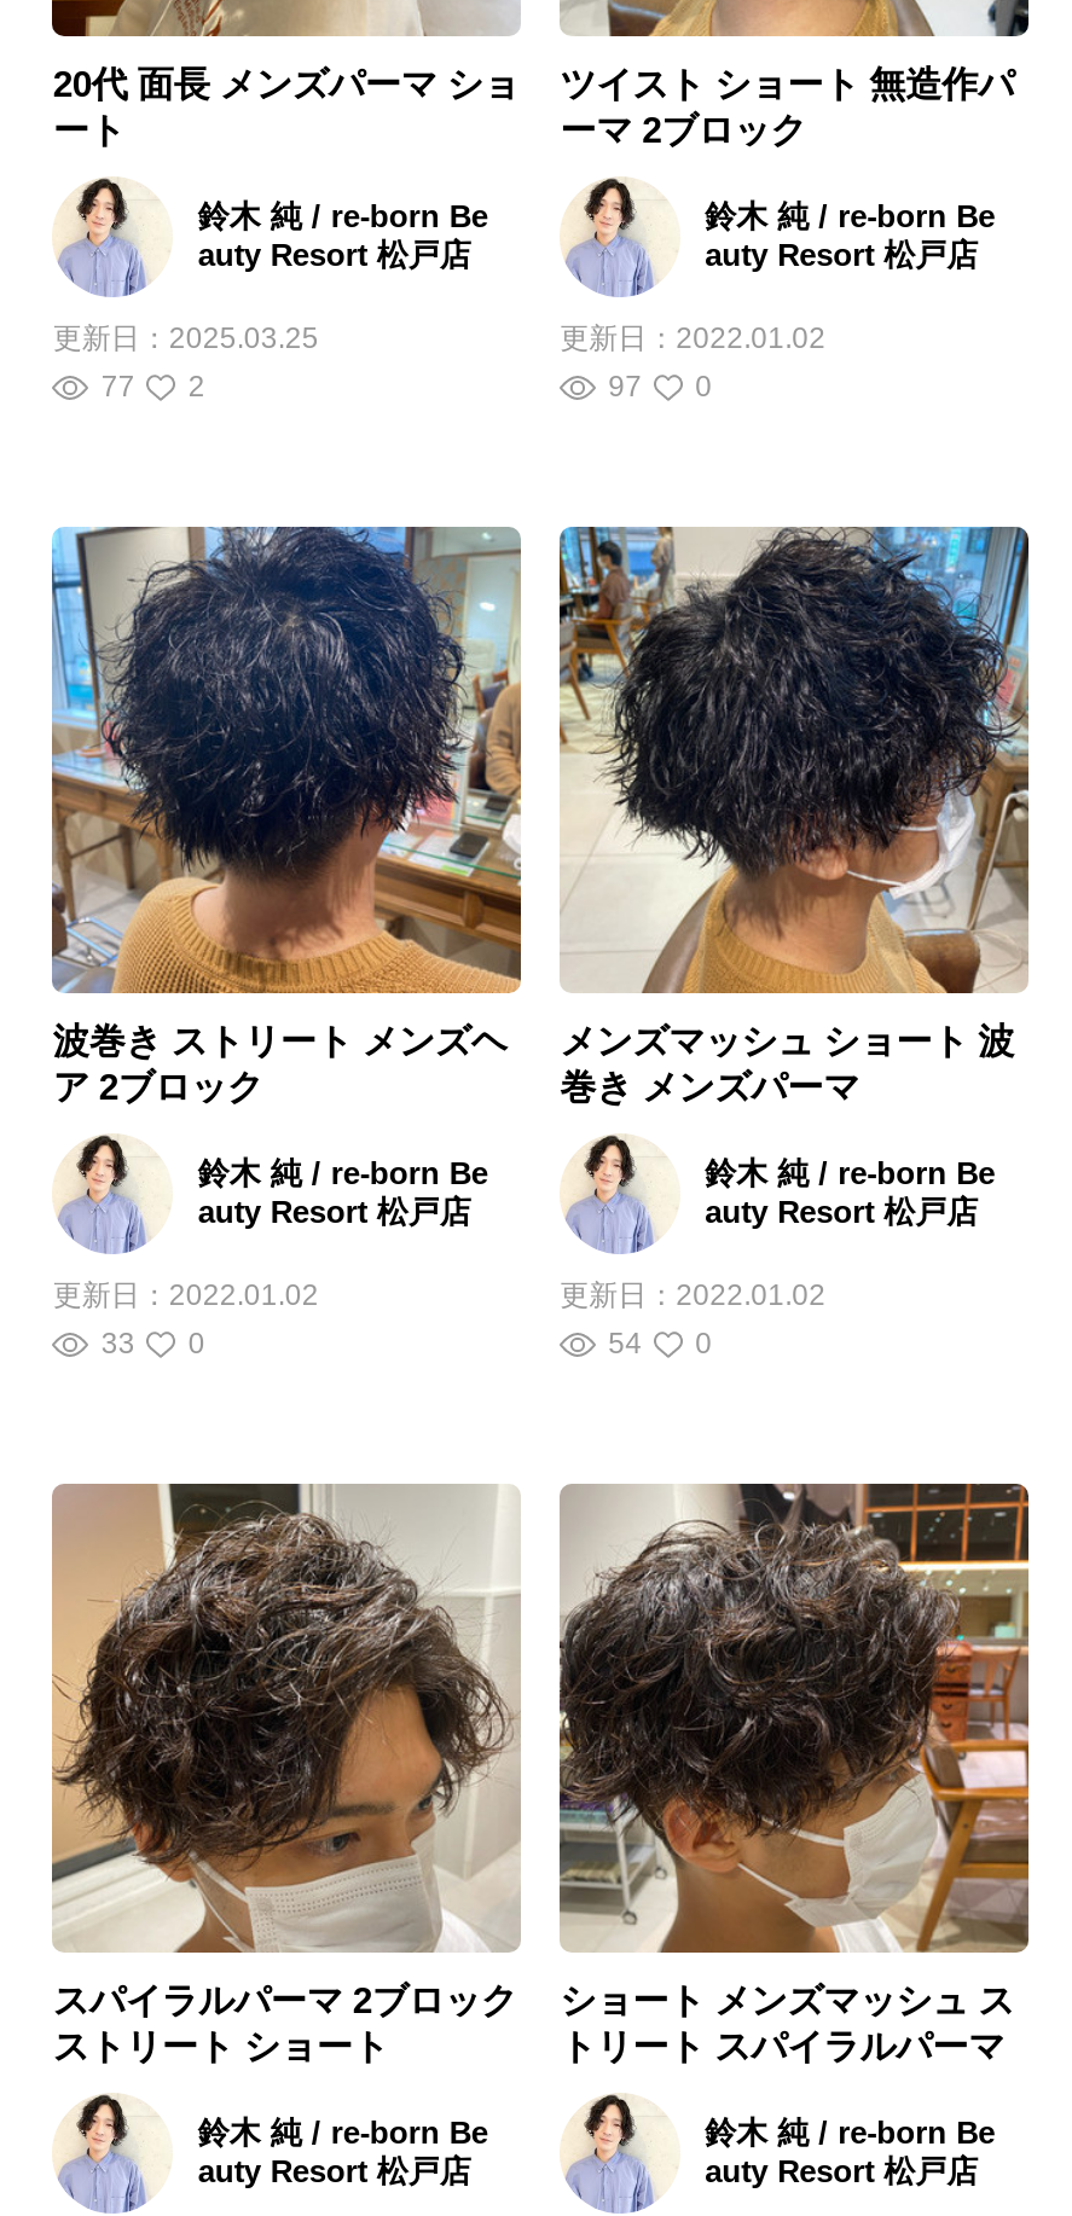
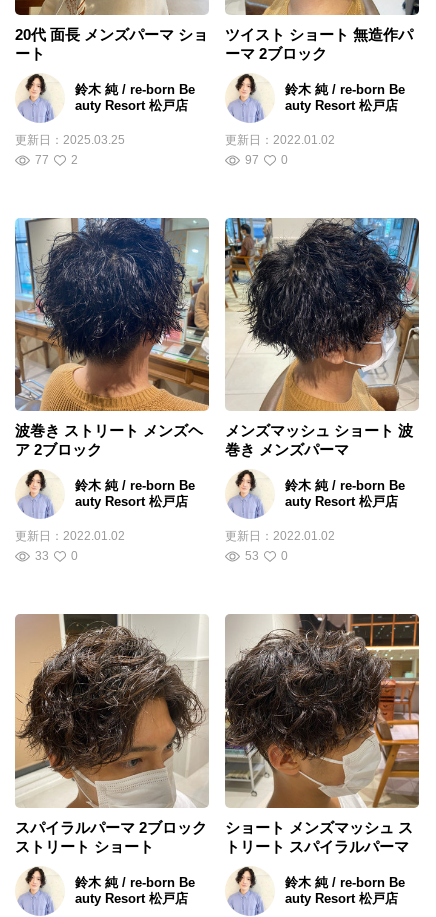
- 54 0
+ 53 0
